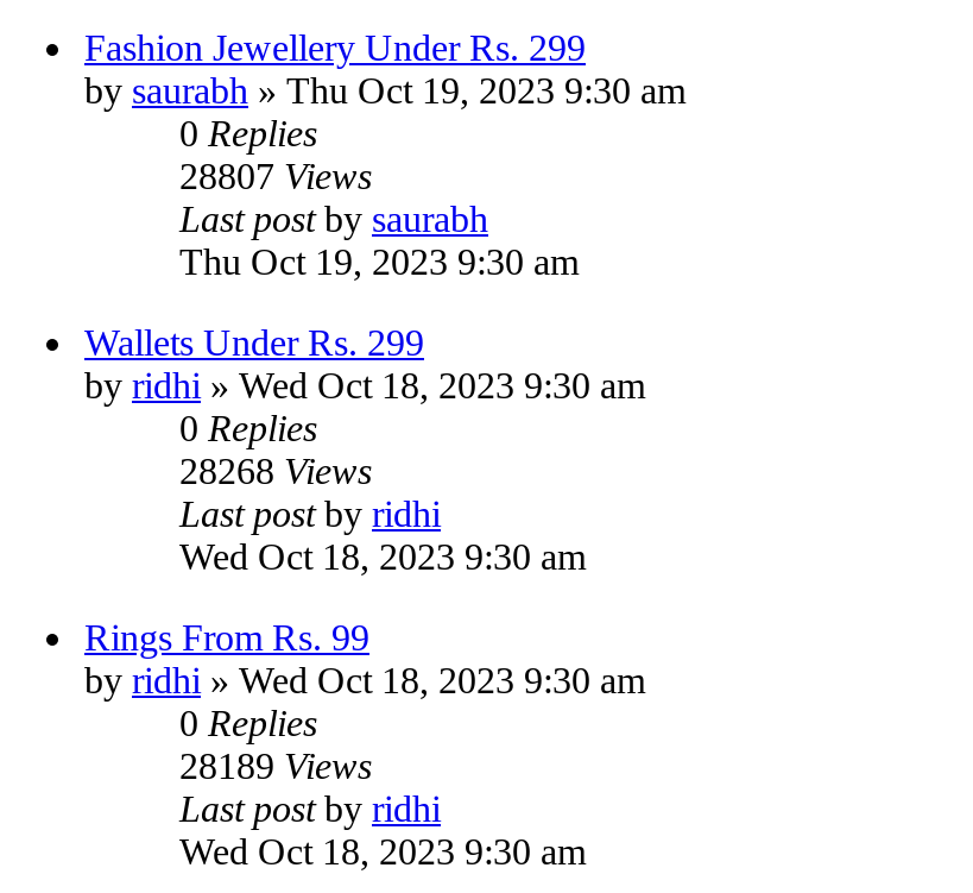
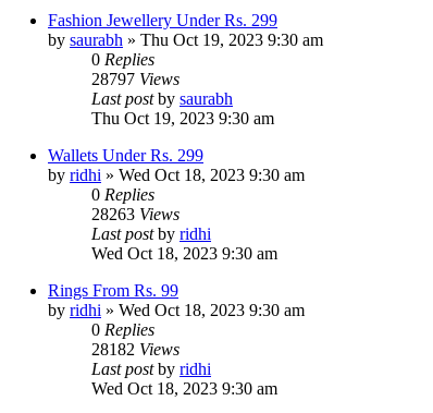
- 28807 Views
+ 28797 Views

- 28268 Views
+ 28263 Views

- 28189 Views
+ 28182 Views
